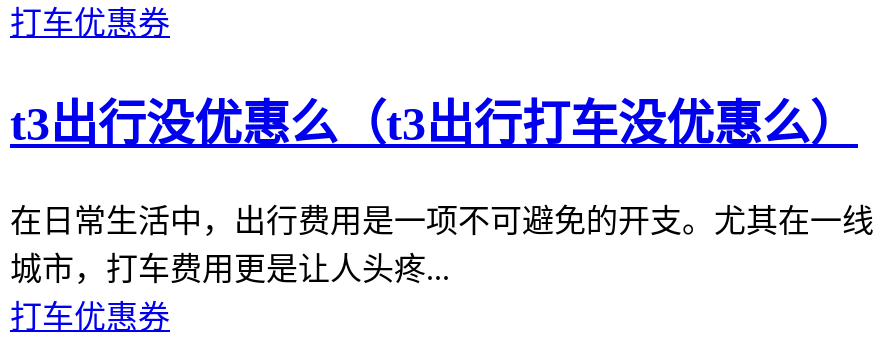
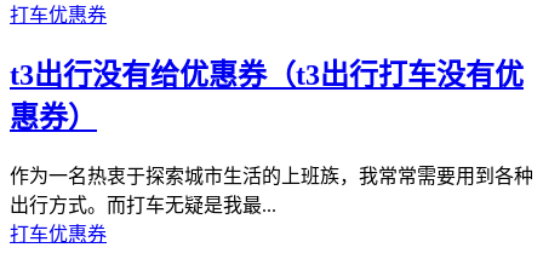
- t3出行没优惠么（t3出行打车没优惠么）
+ t3出行没有给优惠券（t3出行打车没有优
+ 惠券）

- 在日常生活中，出行费用是一项不可避免的开支。尤其在一线
- 城市，打车费用更是让人头疼...
+ 作为一名热衷于探索城市生活的上班族，我常常需要用到各种
+ 出行方式。而打车无疑是我最...
